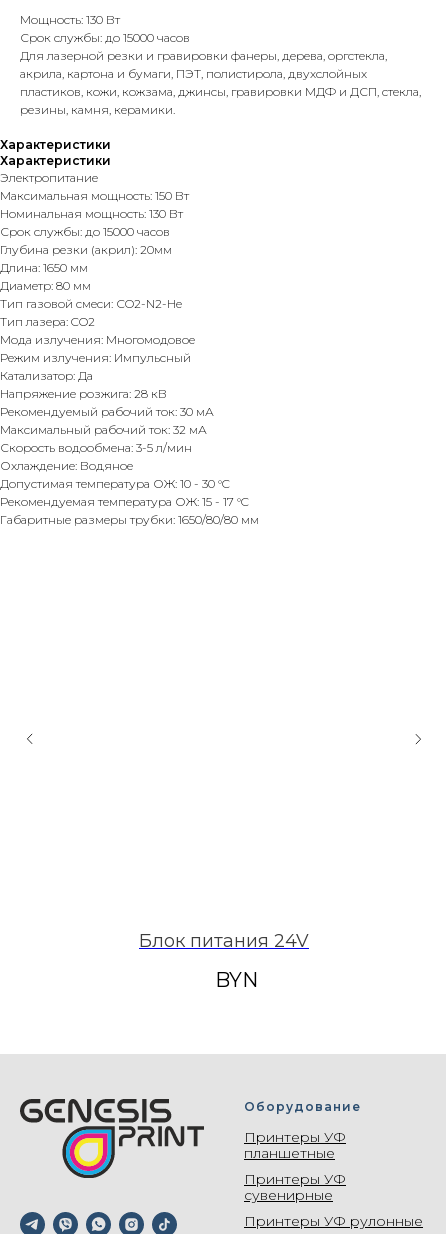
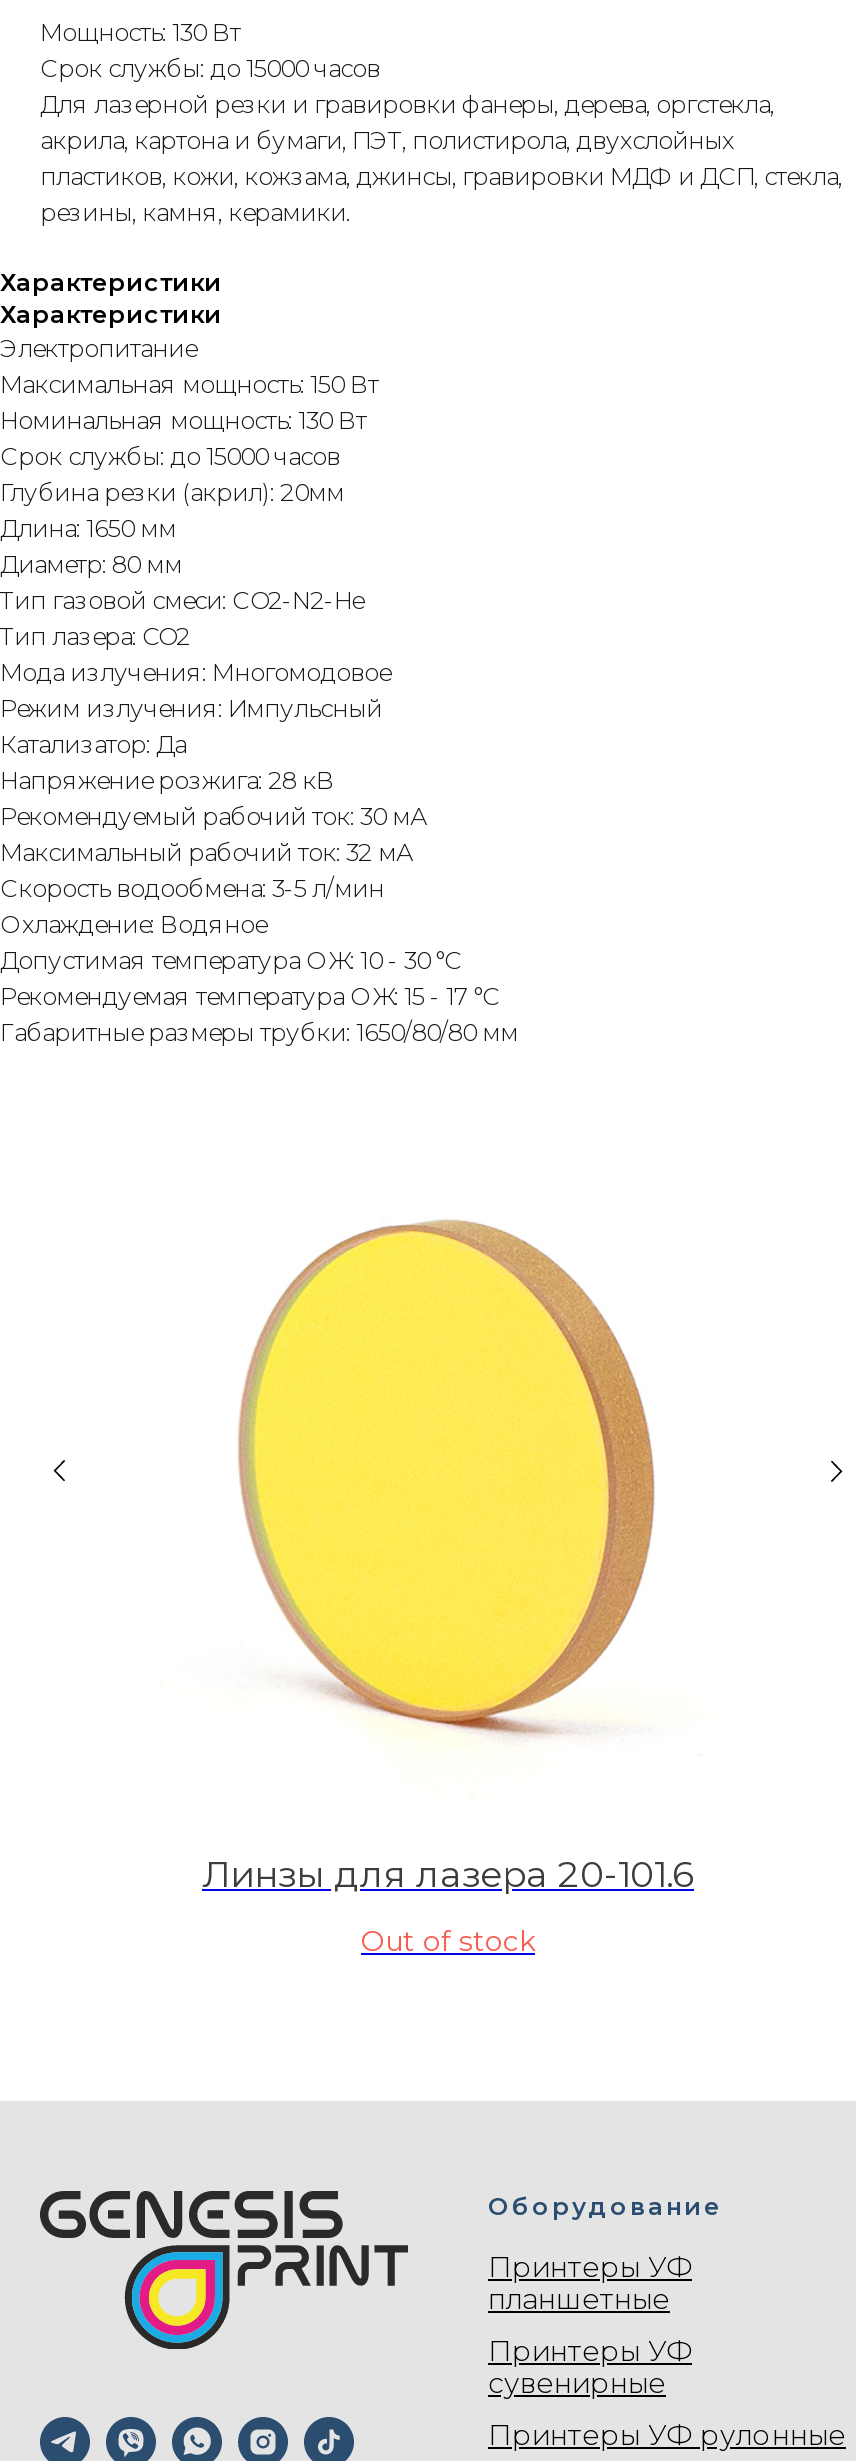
+ [image]

- Блок питания 24V
+ Линзы для лазера 20-101.6

- BYN
+ Out of stock
